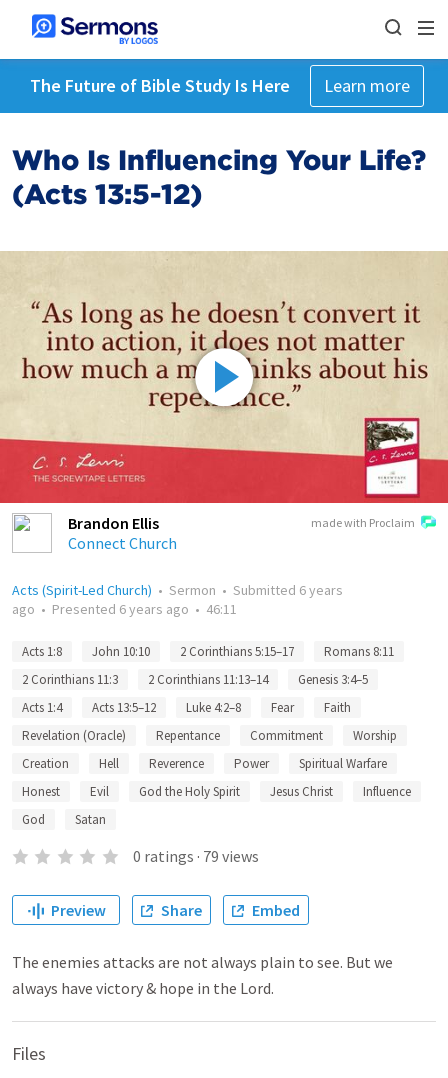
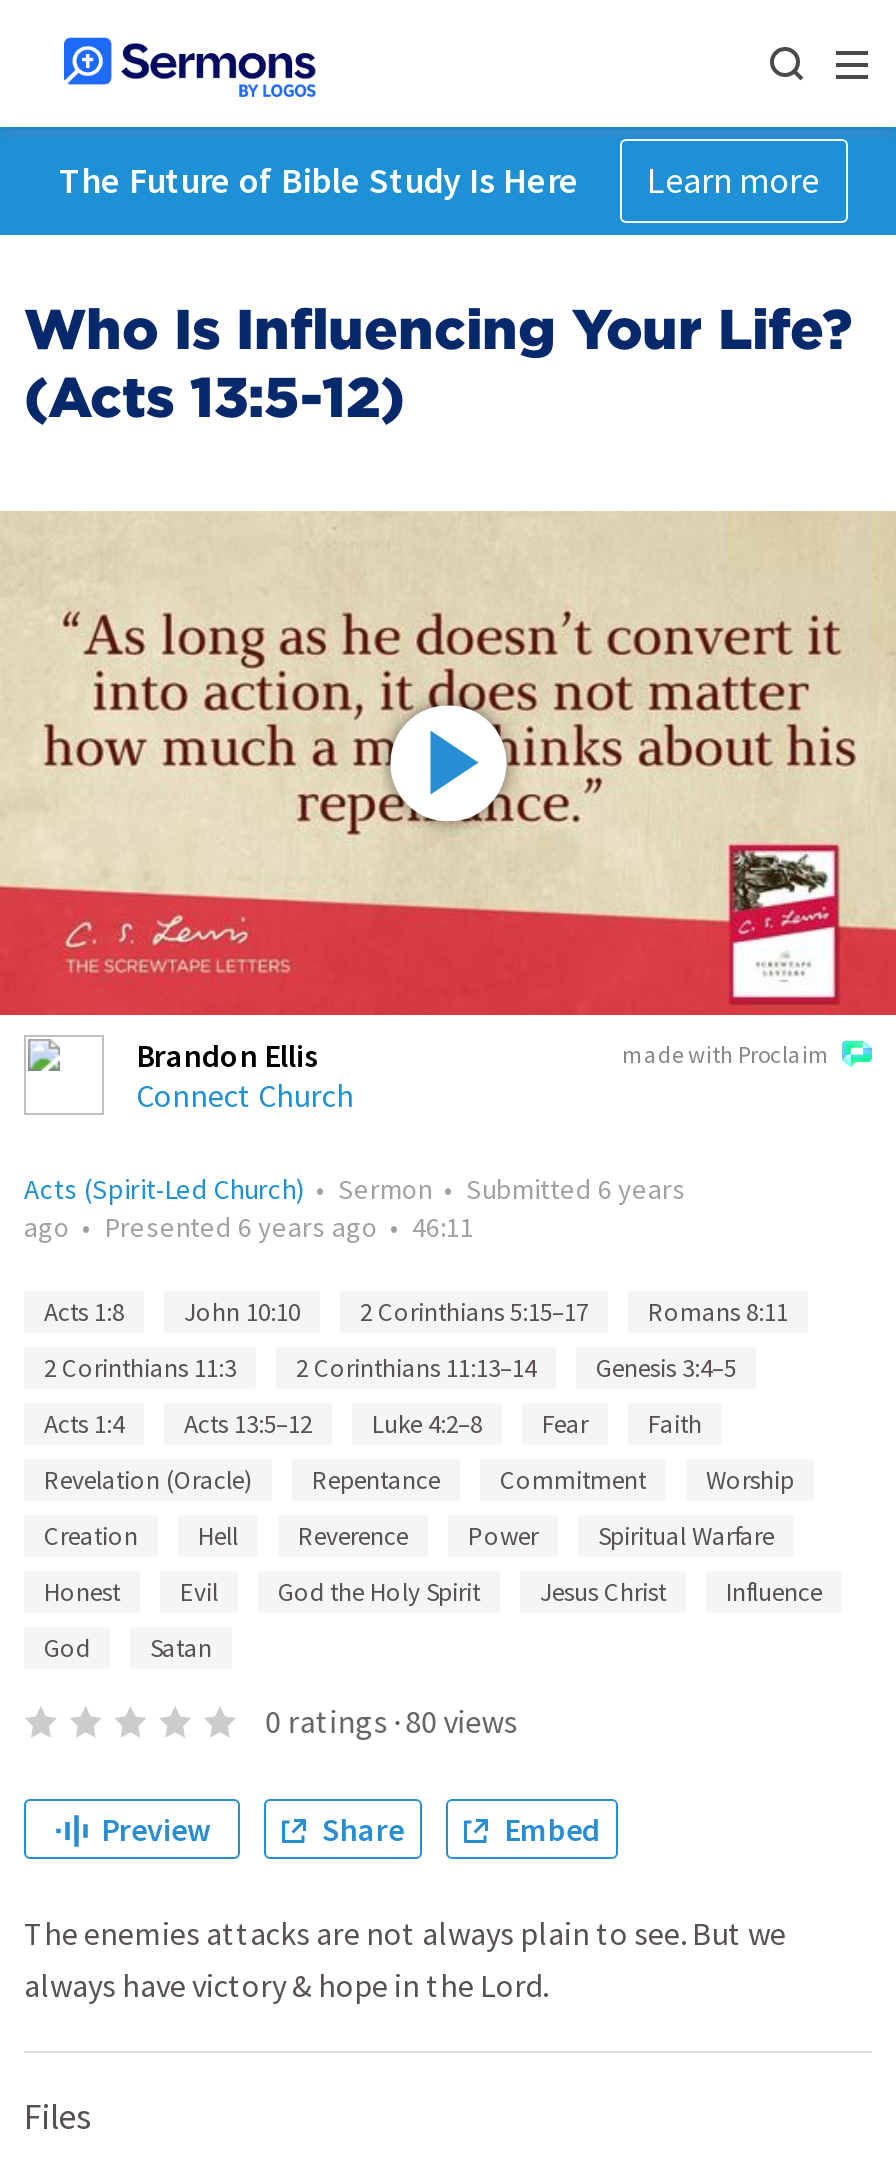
- 0 ratings · 79 views
+ 0 ratings · 80 views
